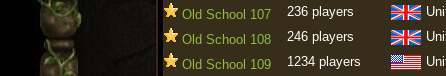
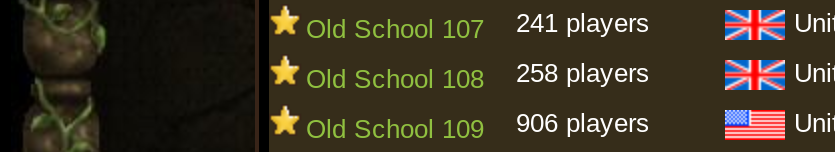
- Old School 107 236 players
+ Old School 107 241 players

- Old School 108 246 players
+ Old School 108 258 players

- Old School 109 1234 players
+ Old School 109 906 players
